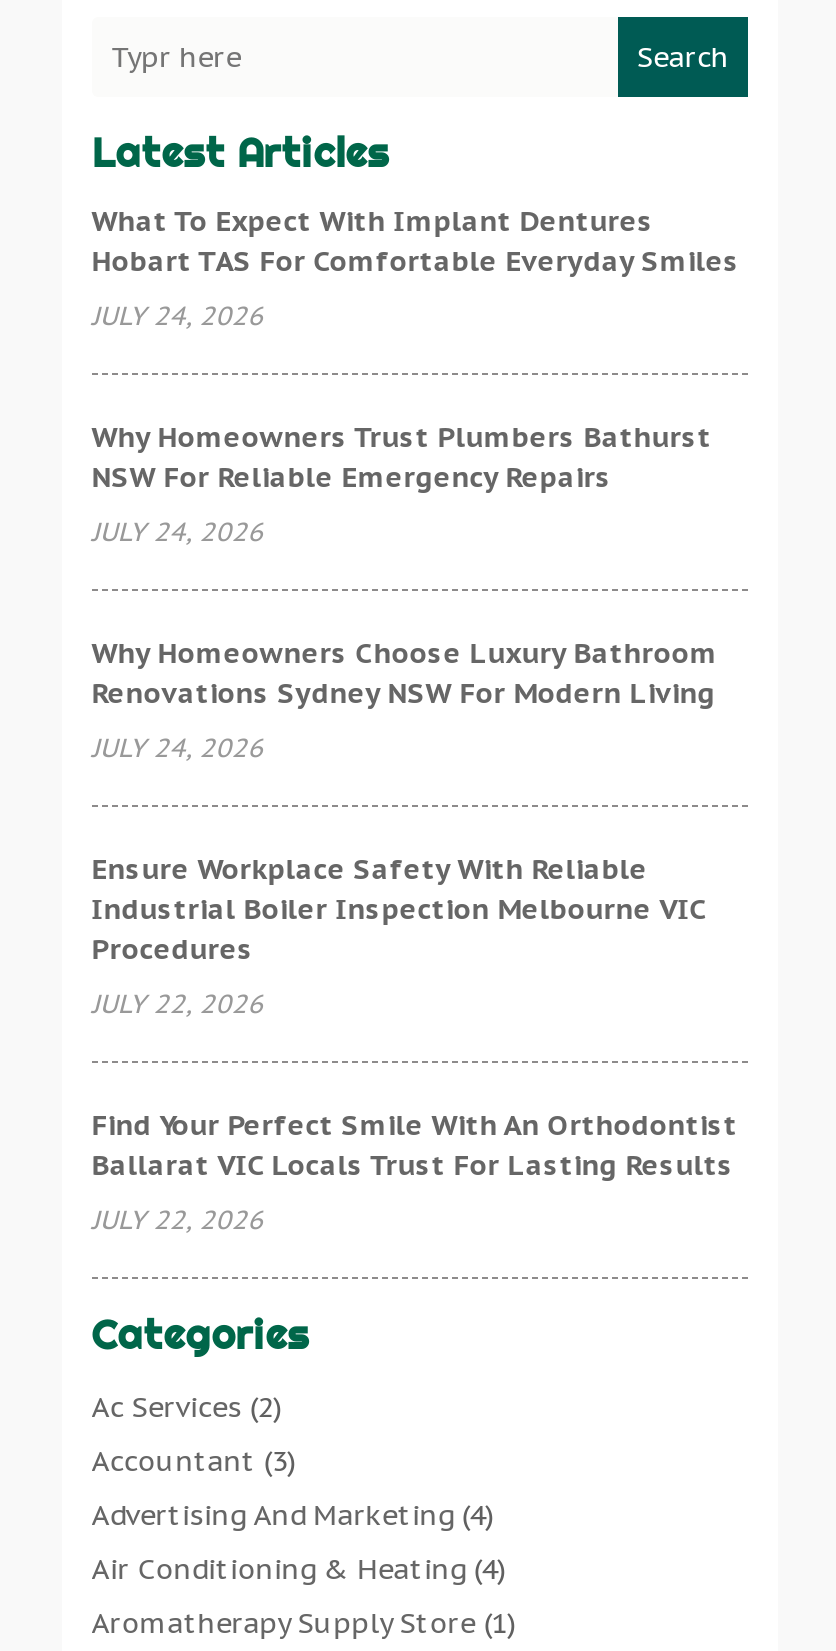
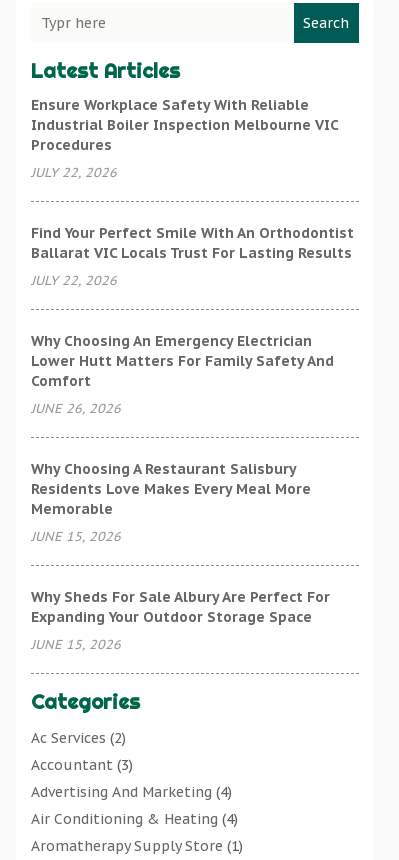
- What To Expect With Implant Dentures
- Hobart TAS For Comfortable Everyday Smiles
- JULY 24, 2026
- Why Homeowners Trust Plumbers Bathurst
- NSW For Reliable Emergency Repairs
- JULY 24, 2026
- Why Homeowners Choose Luxury Bathroom
- Renovations Sydney NSW For Modern Living
- JULY 24, 2026

moved up: Ensure Workplace Safety With Reliable | Industrial Boiler Inspection Melbourne VIC | Procedures | JULY 22, 2026 | Find Your Perfect Smile With An Orthodontist | Ballarat VIC Locals Trust For Lasting Results | JULY 22, 2026

+ Why Choosing An Emergency Electrician
+ Lower Hutt Matters For Family Safety And
+ Comfort
+ JUNE 26, 2026
+ Why Choosing A Restaurant Salisbury
+ Residents Love Makes Every Meal More
+ Memorable
+ JUNE 15, 2026
+ Why Sheds For Sale Albury Are Perfect For
+ Expanding Your Outdoor Storage Space
+ JUNE 15, 2026
